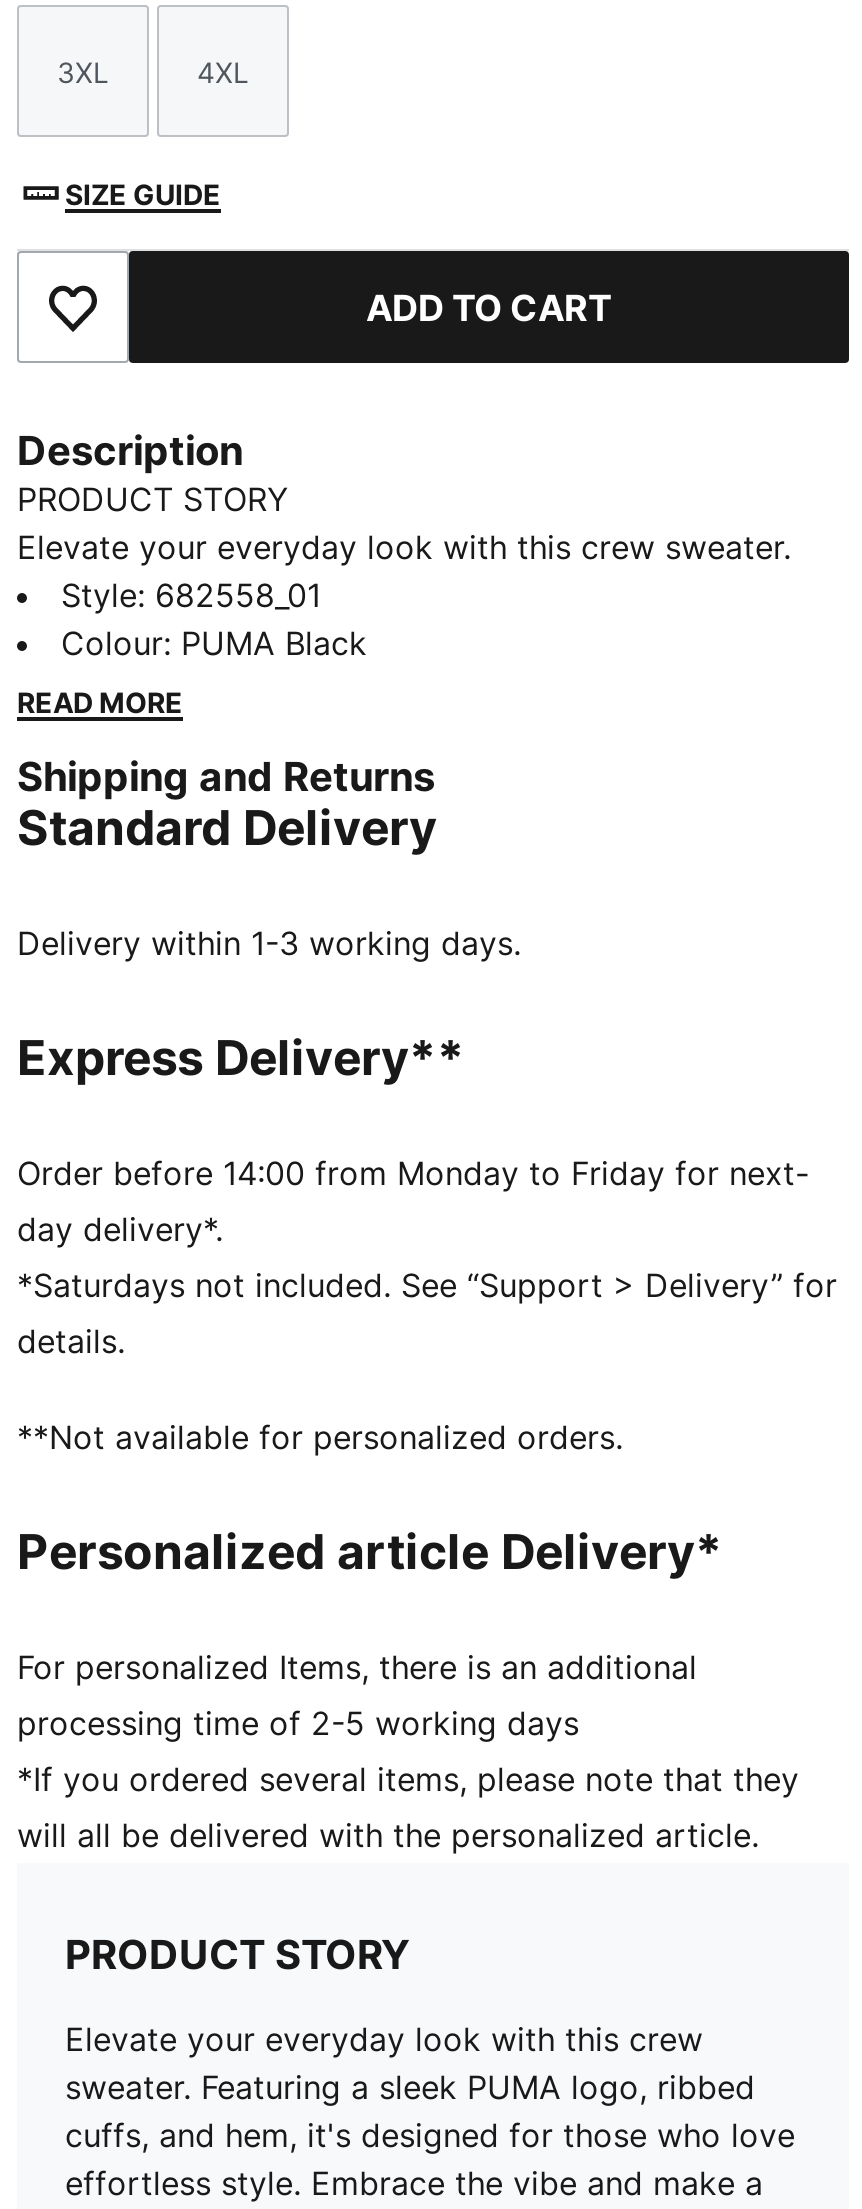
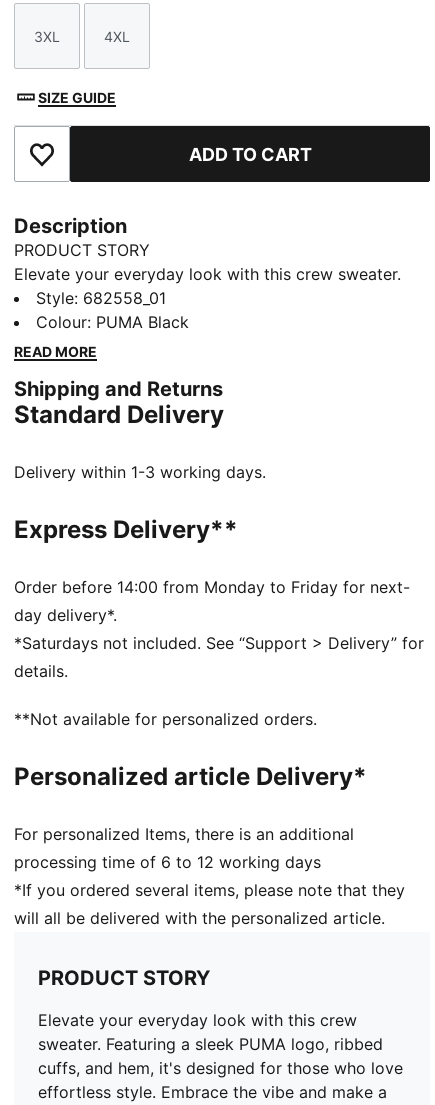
- processing time of 2-5 working days
+ processing time of 6 to 12 working days
